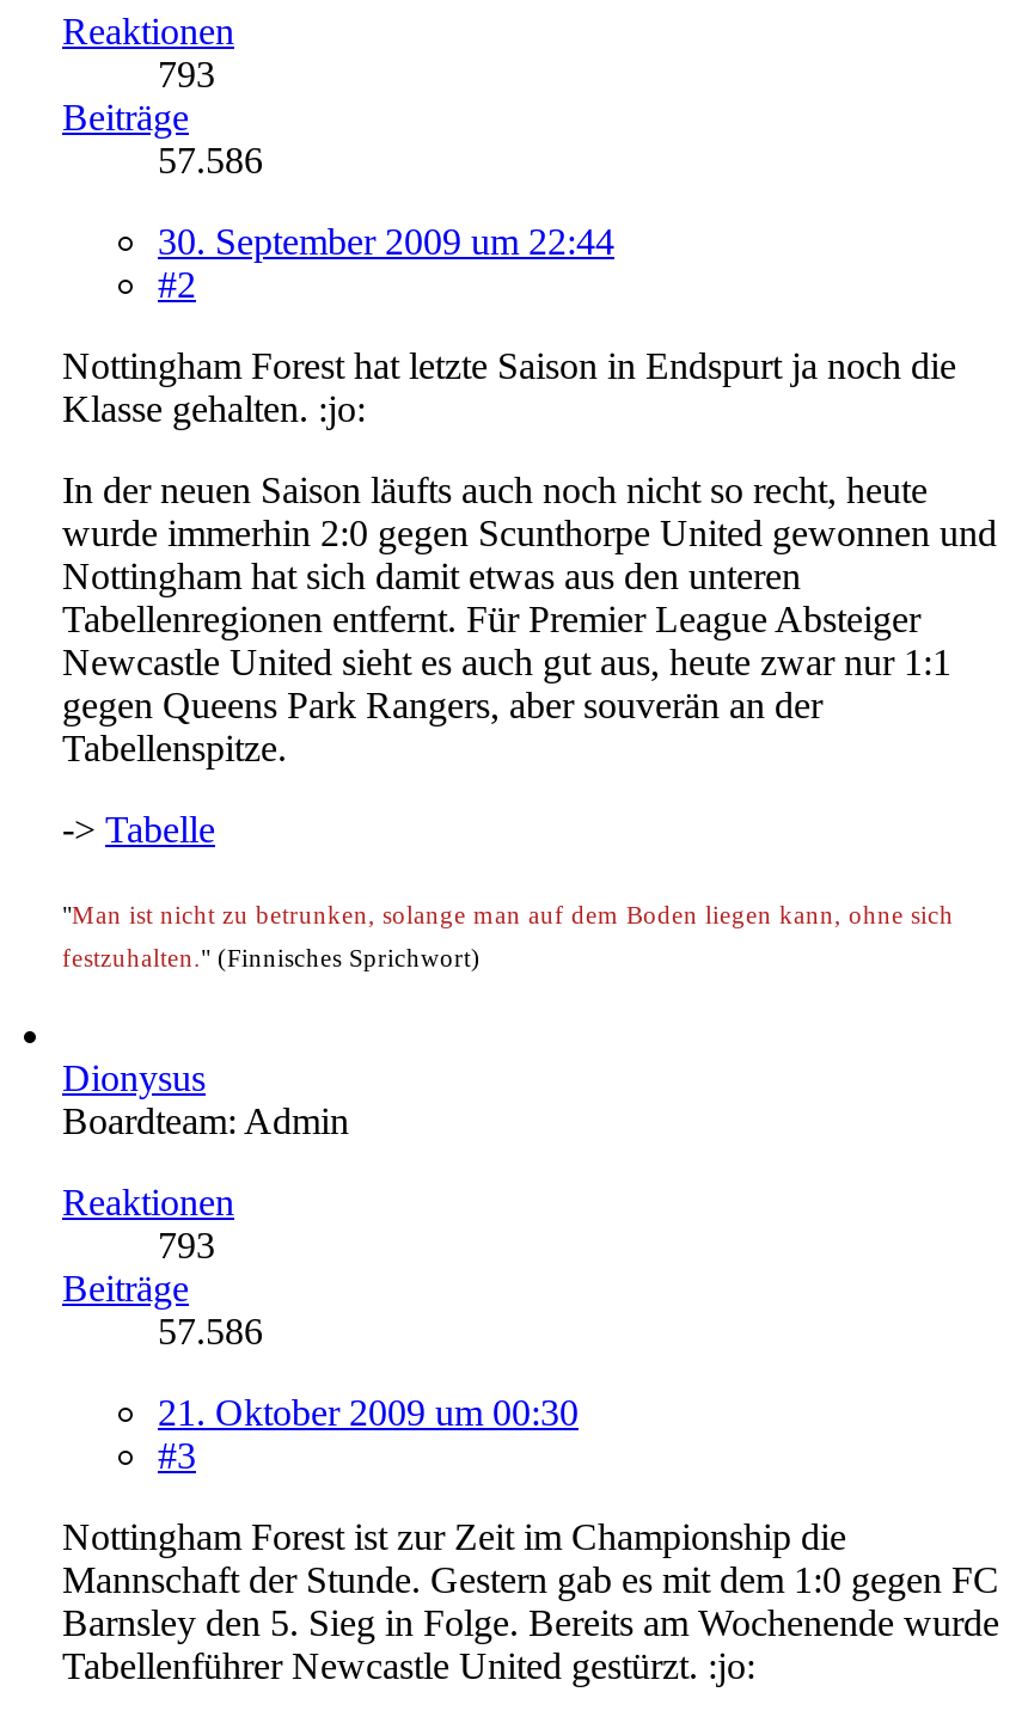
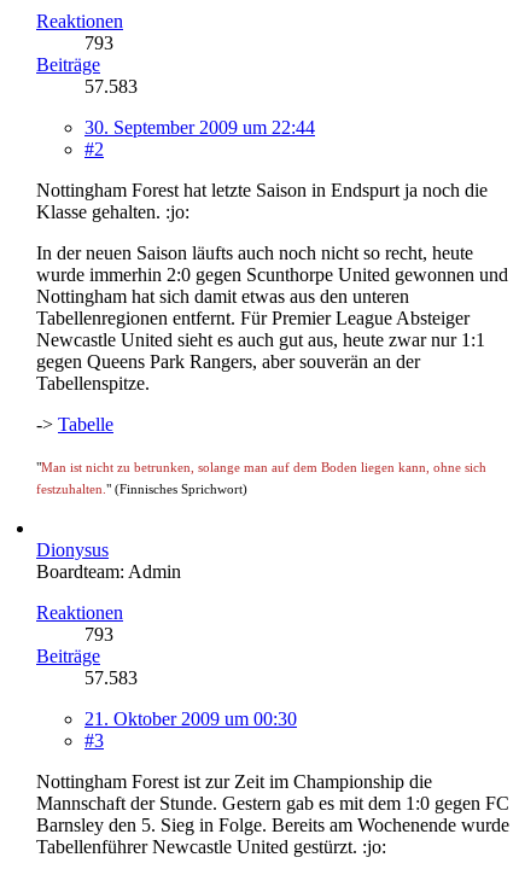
- 57.586
+ 57.583

- 57.586
+ 57.583
